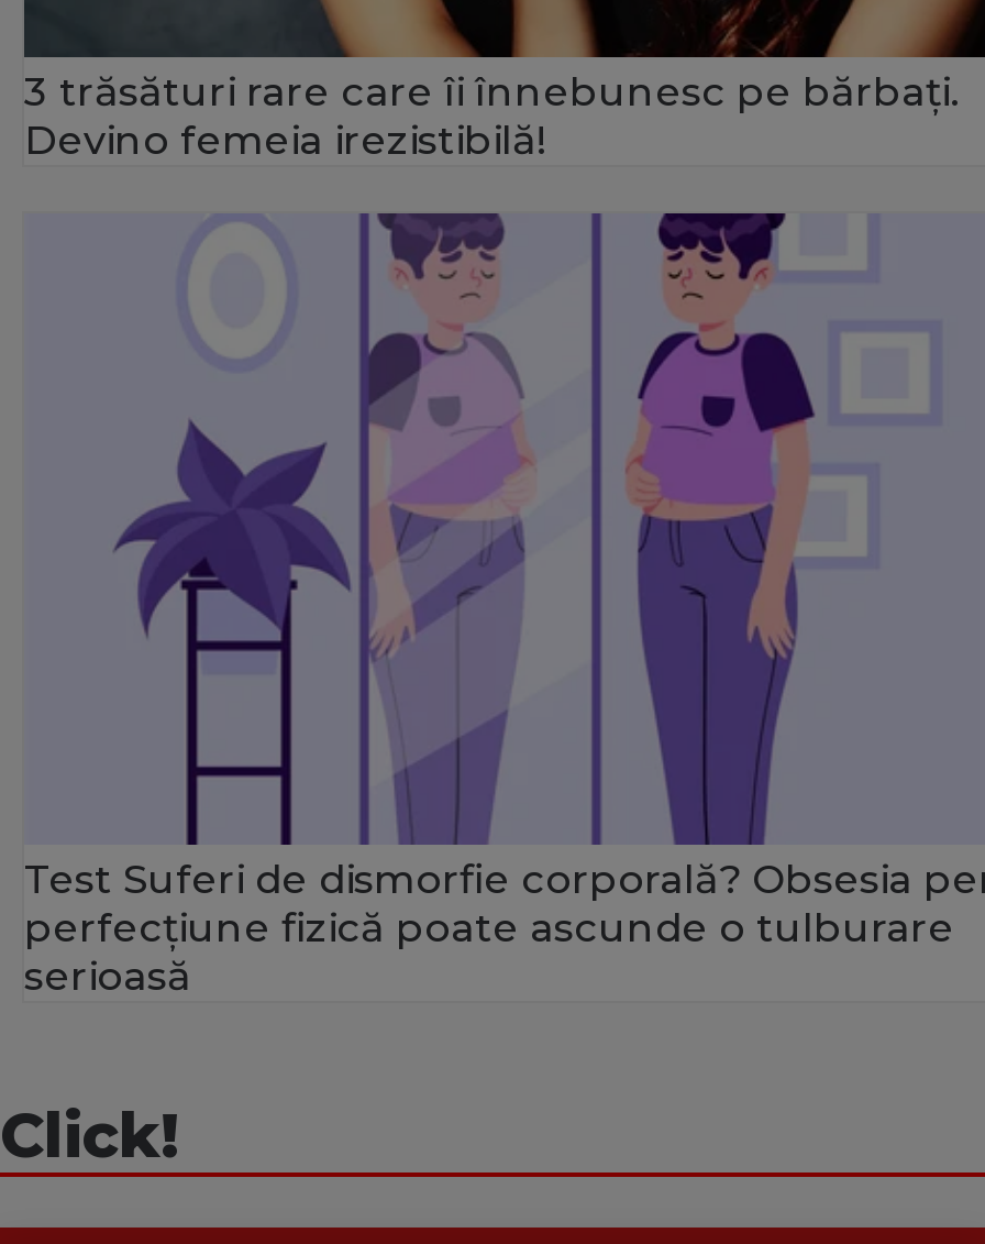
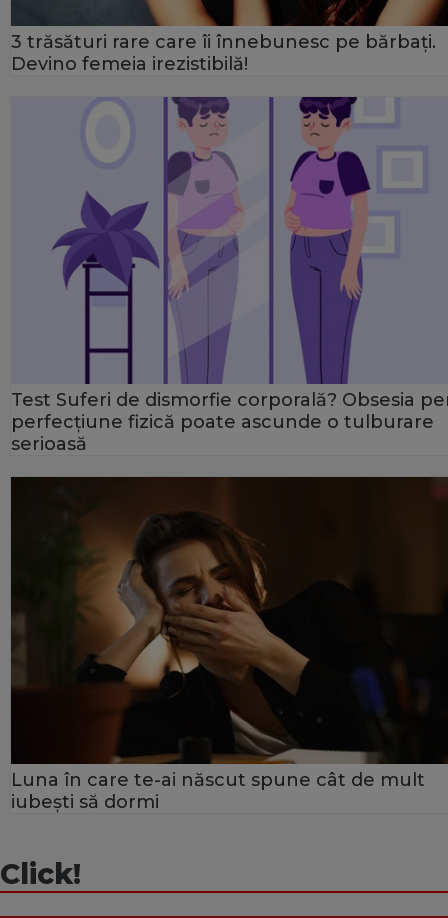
+ [image]
+ Luna în care te-ai născut spune cât de mult
+ iubești să dormi
